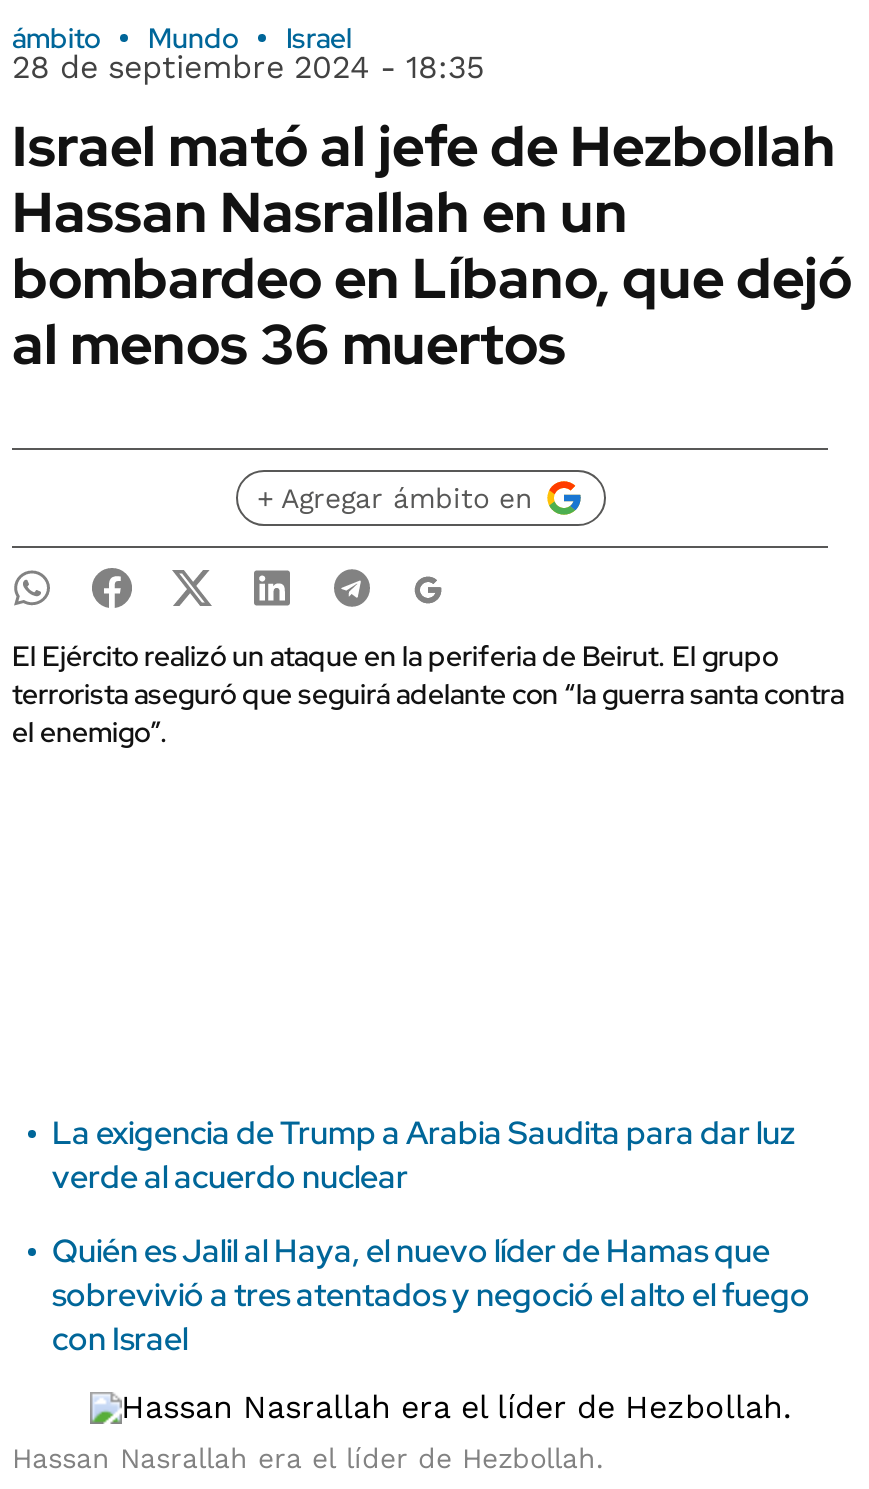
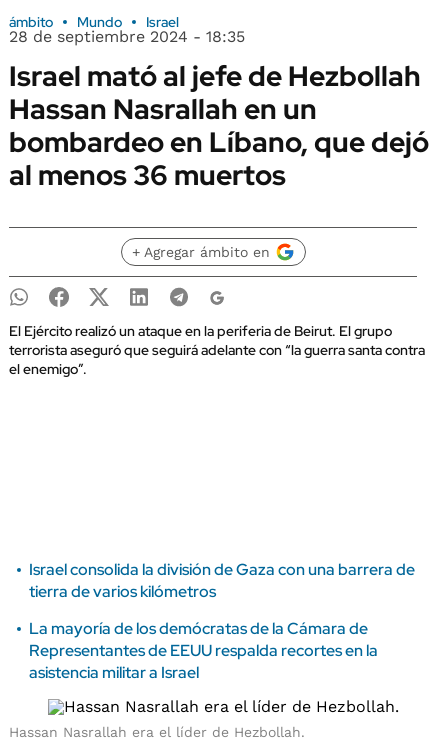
- La exigencia de Trump a Arabia Saudita para dar luz
- verde al acuerdo nuclear
+ Israel consolida la división de Gaza con una barrera de
+ tierra de varios kilómetros

- Quién es Jalil al Haya, el nuevo líder de Hamas que
- sobrevivió a tres atentados y negoció el alto el fuego
- con Israel
+ La mayoría de los demócratas de la Cámara de
+ Representantes de EEUU respalda recortes en la
+ asistencia militar a Israel
